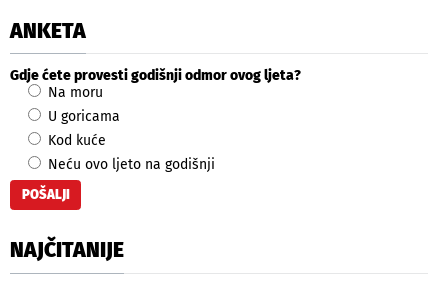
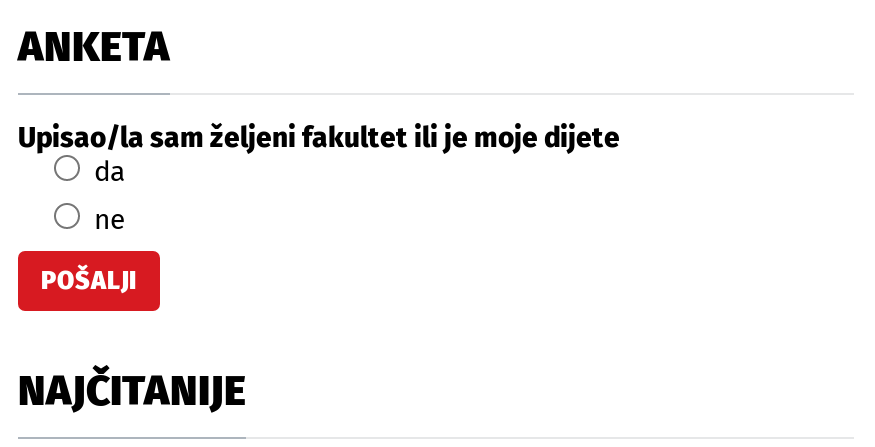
- Gdje ćete provesti godišnji odmor ovog ljeta?
- Na moru
- U goricama
- Kod kuće
- Neću ovo ljeto na godišnji
+ Upisao/la sam željeni fakultet ili je moje dijete
+ da
+ ne
